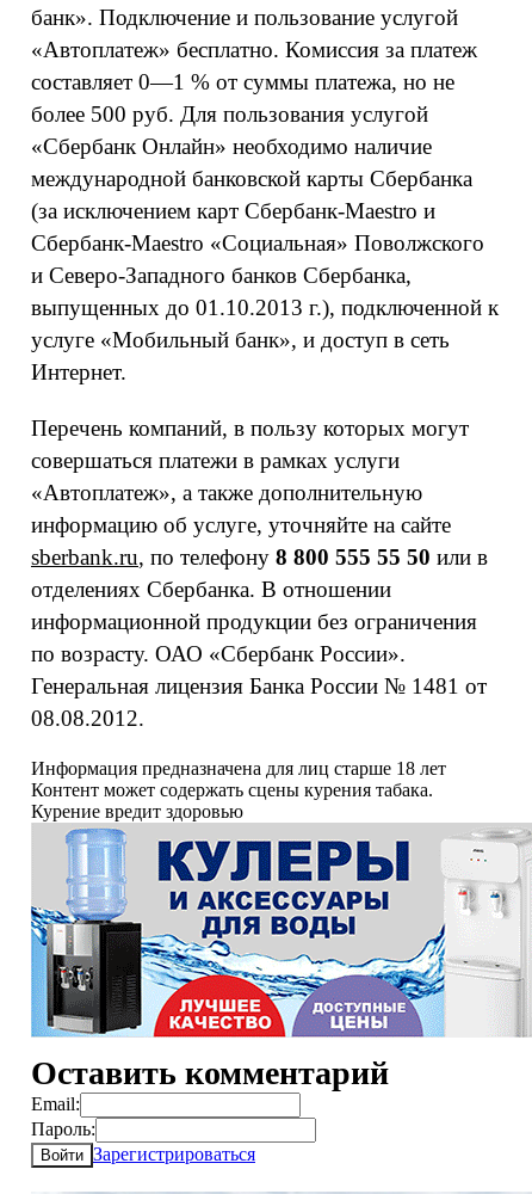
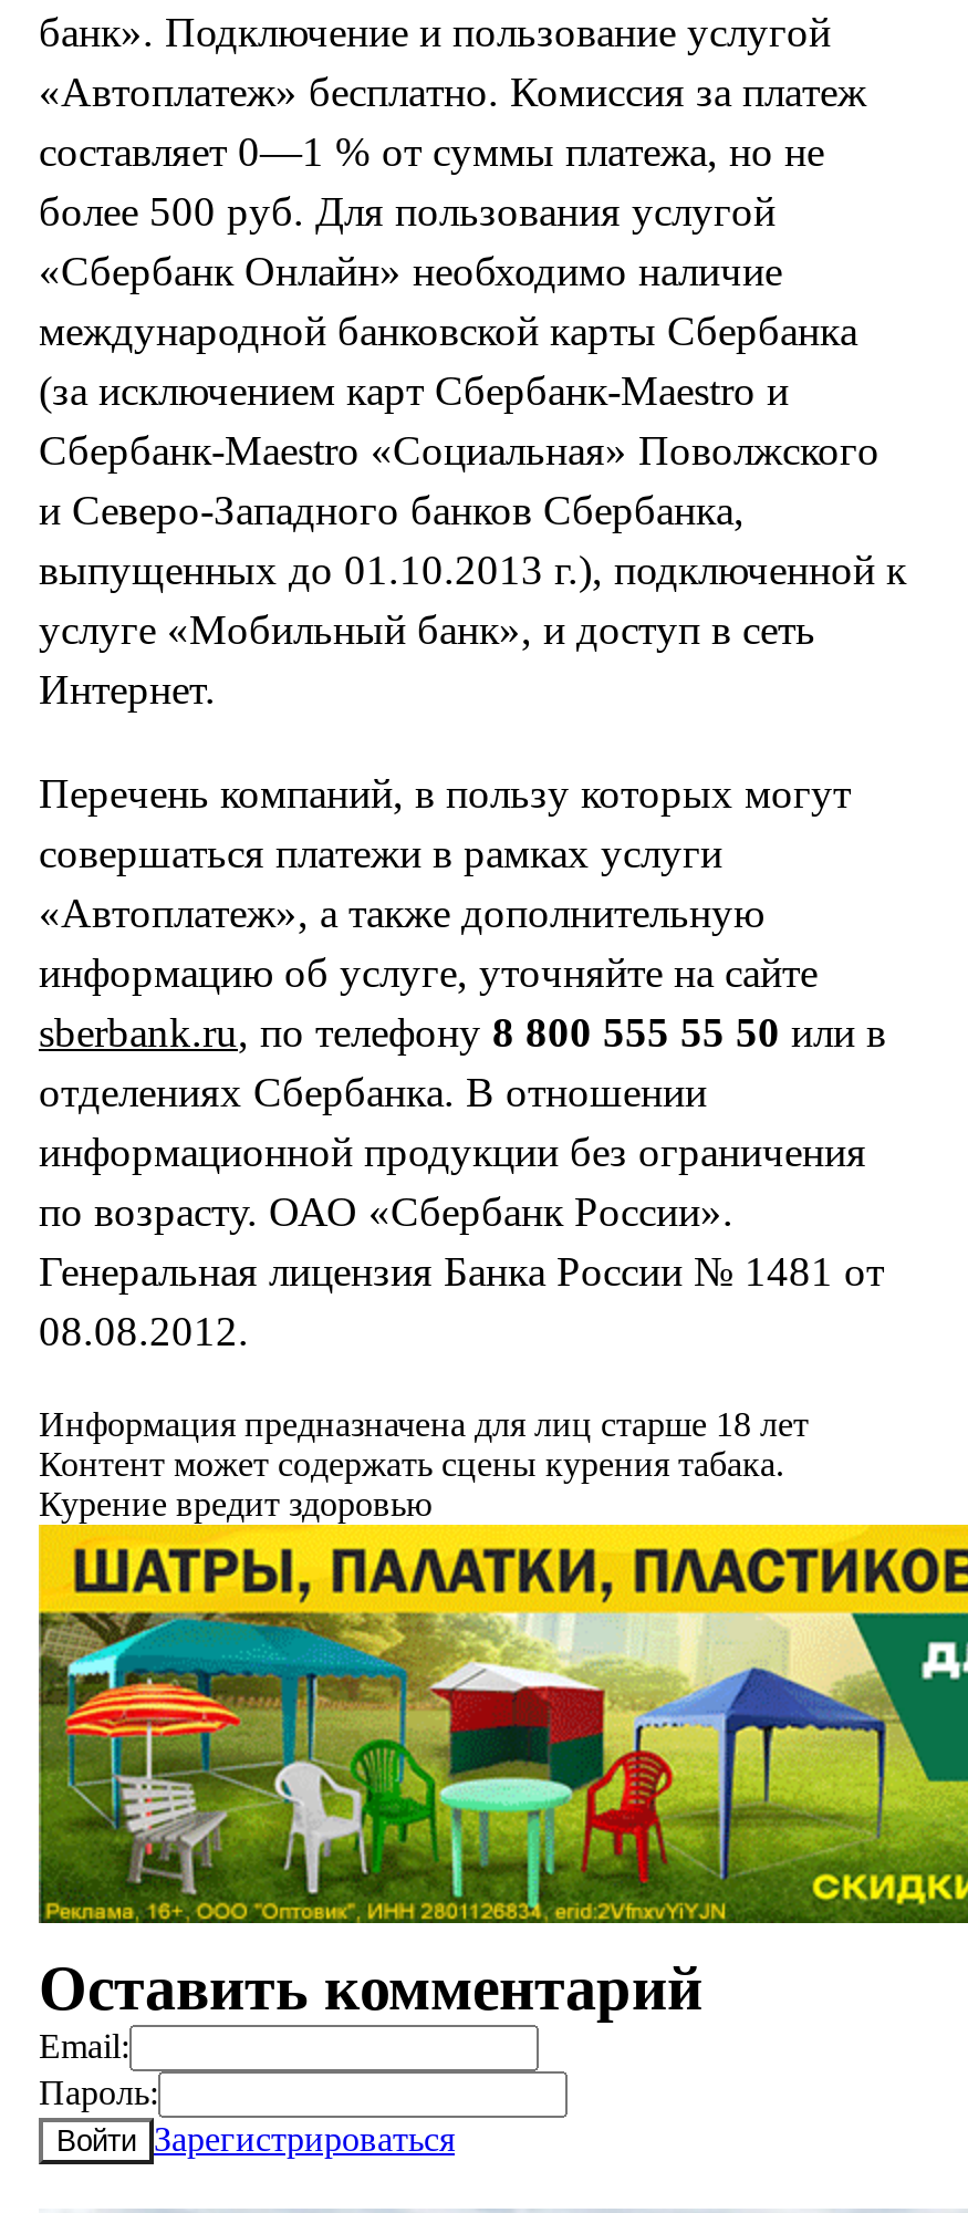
- [image]
+ [image]
